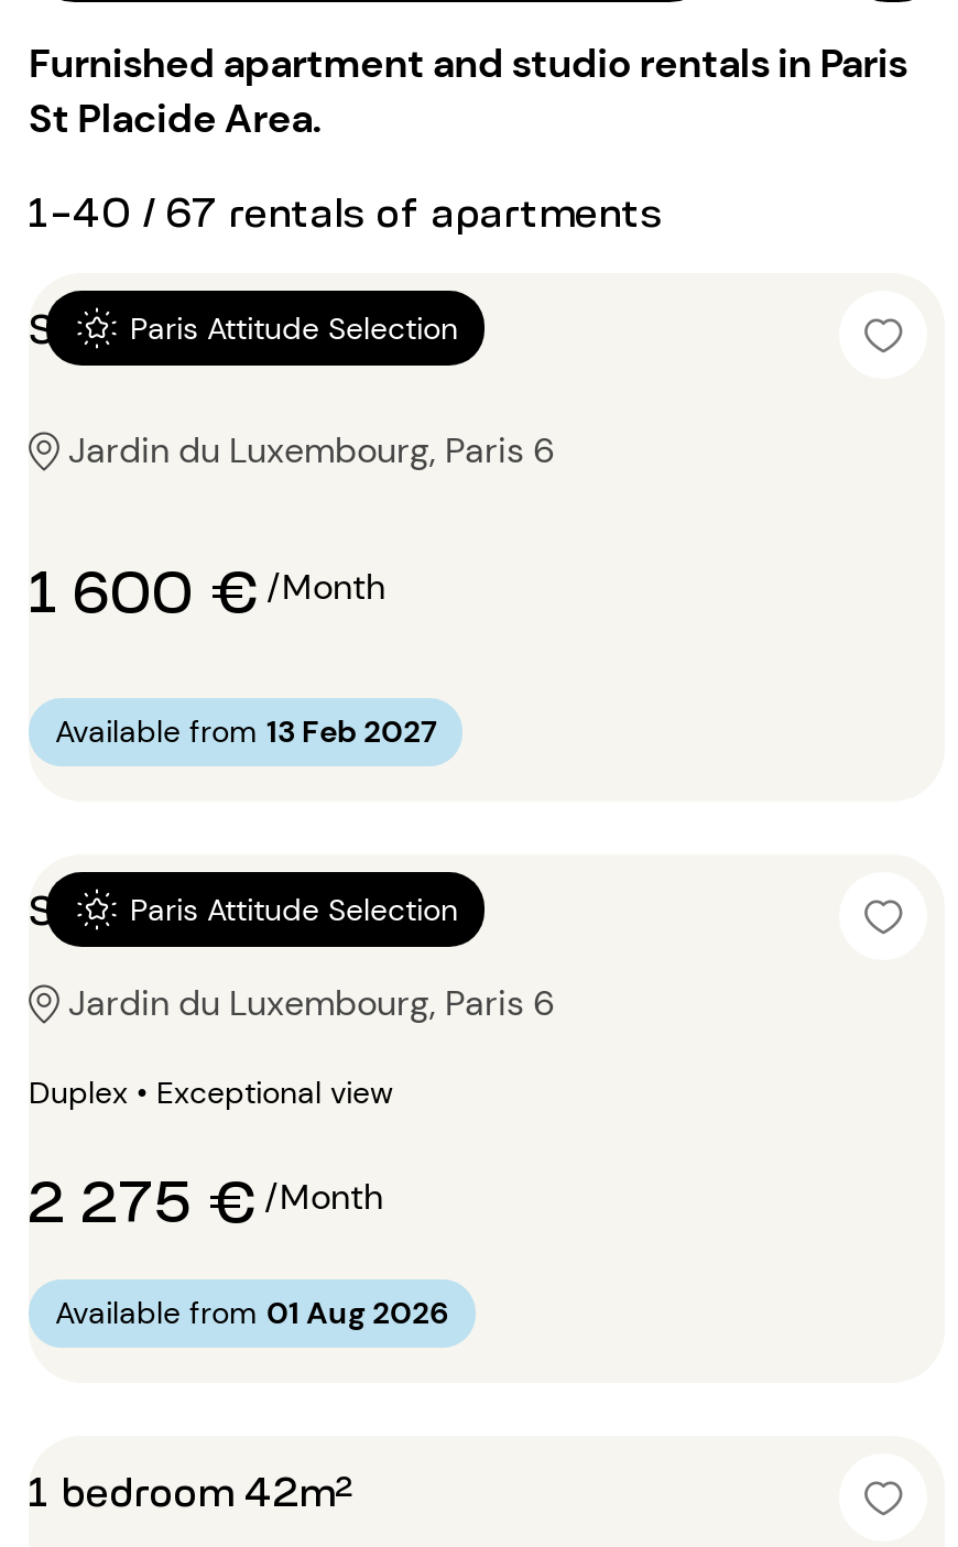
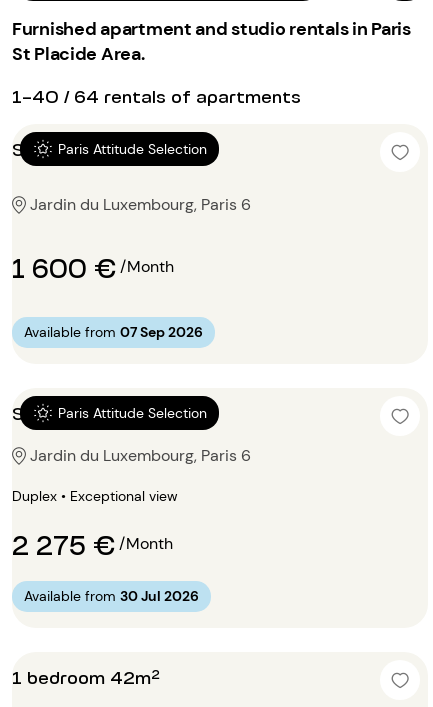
- 1-40 / 67 rentals of apartments
+ 1-40 / 64 rentals of apartments

- Available from 13 Feb 2027
+ Available from 07 Sep 2026

- Available from 01 Aug 2026
+ Available from 30 Jul 2026
